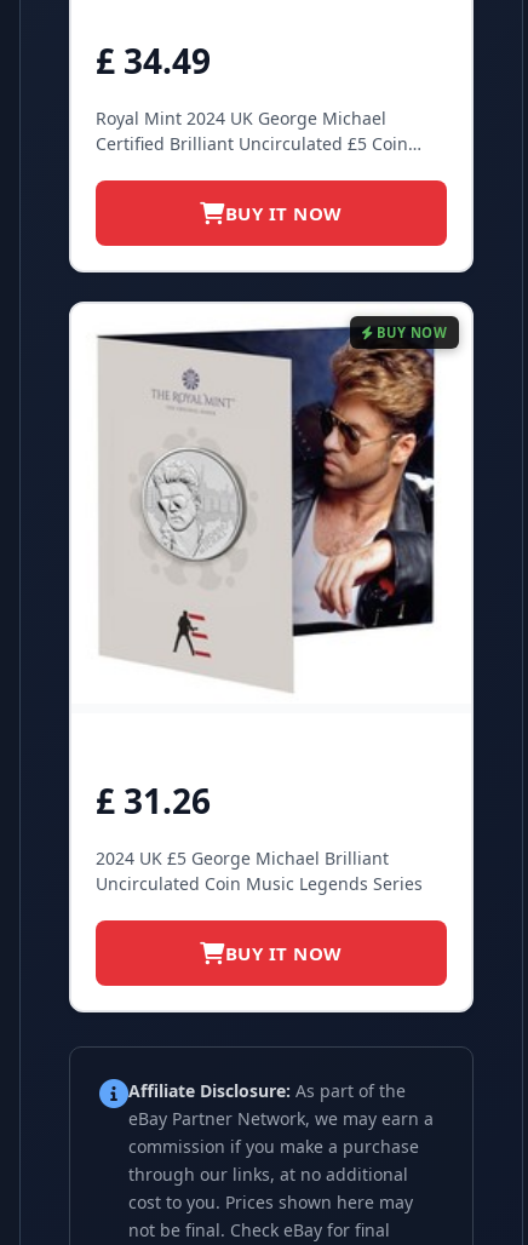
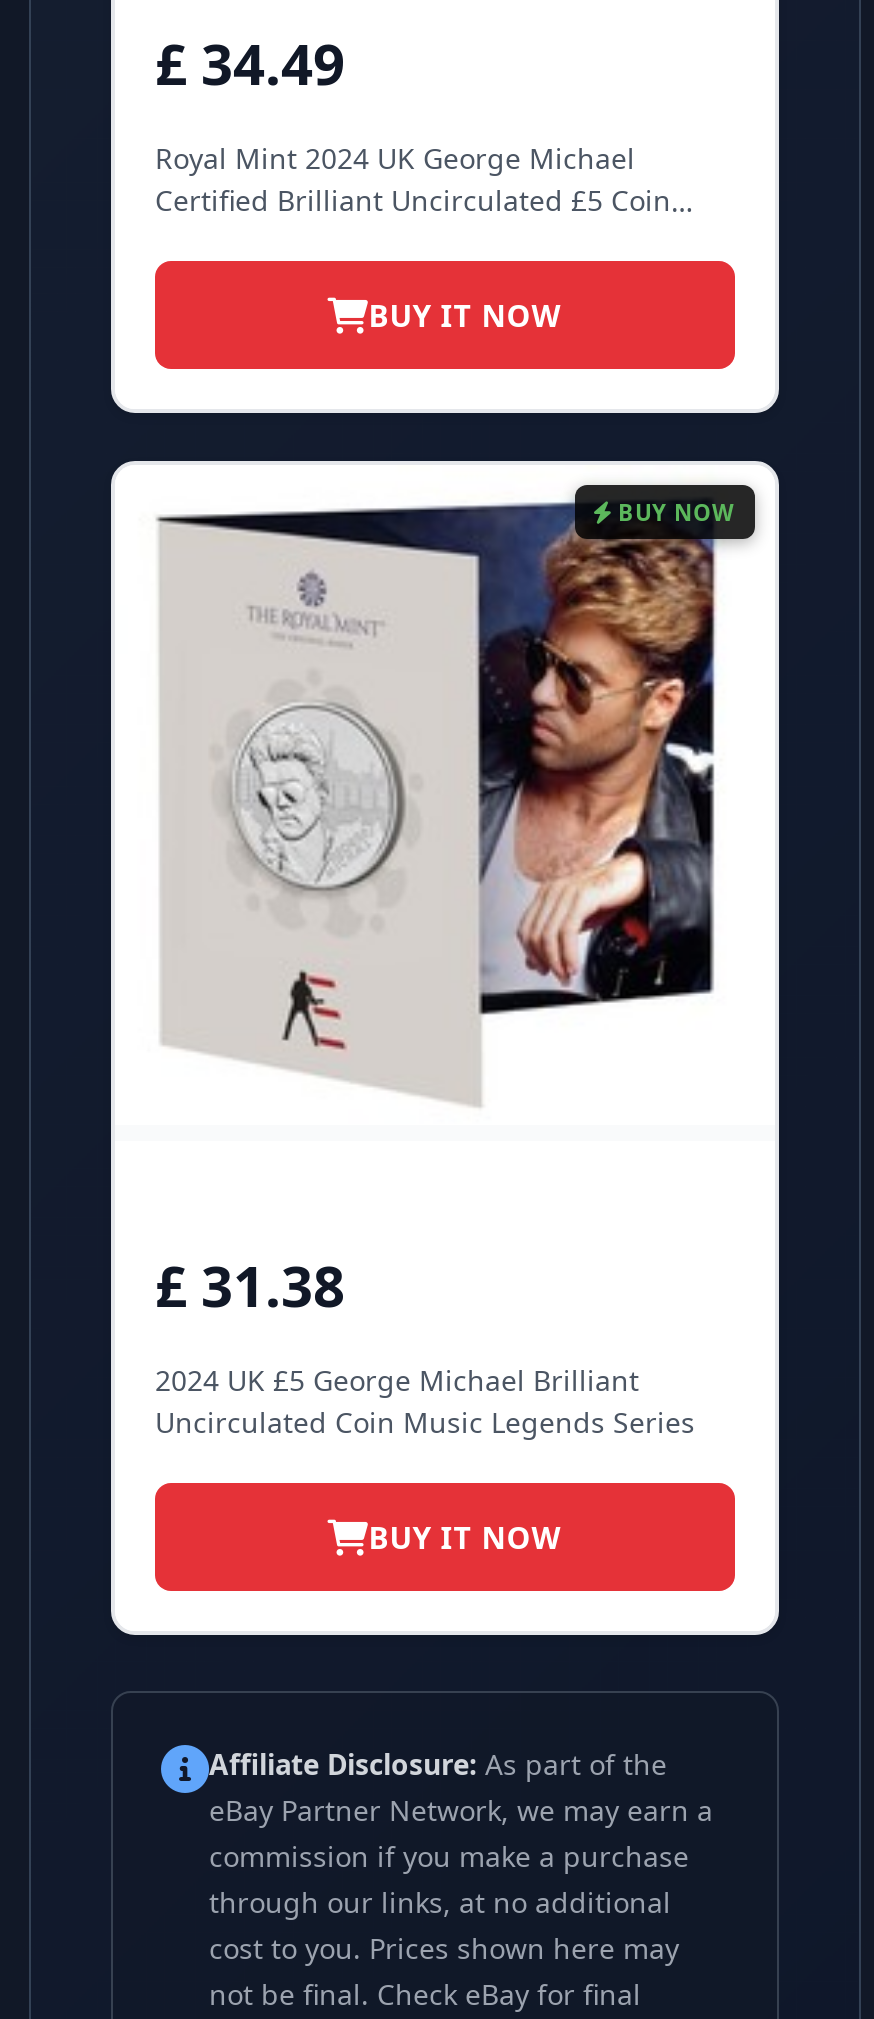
- £ 31.26
+ £ 31.38
